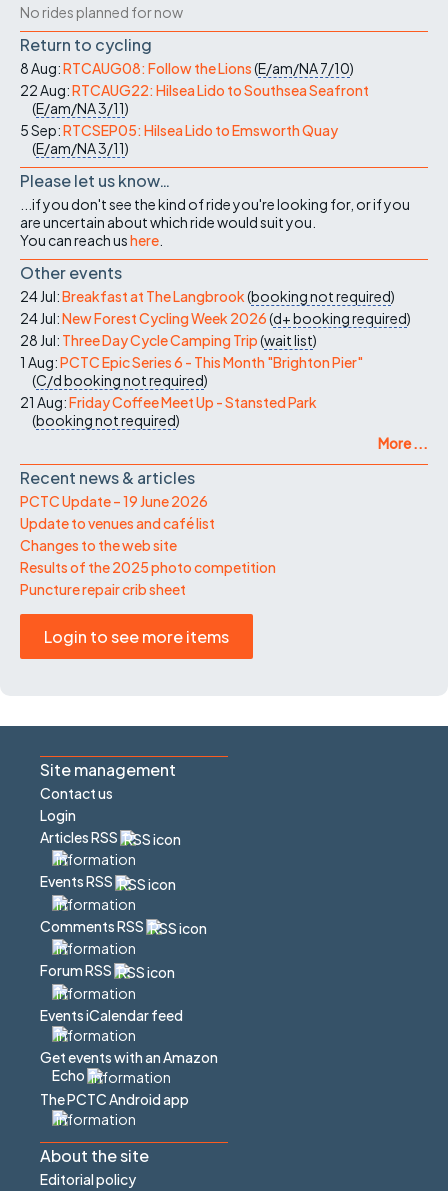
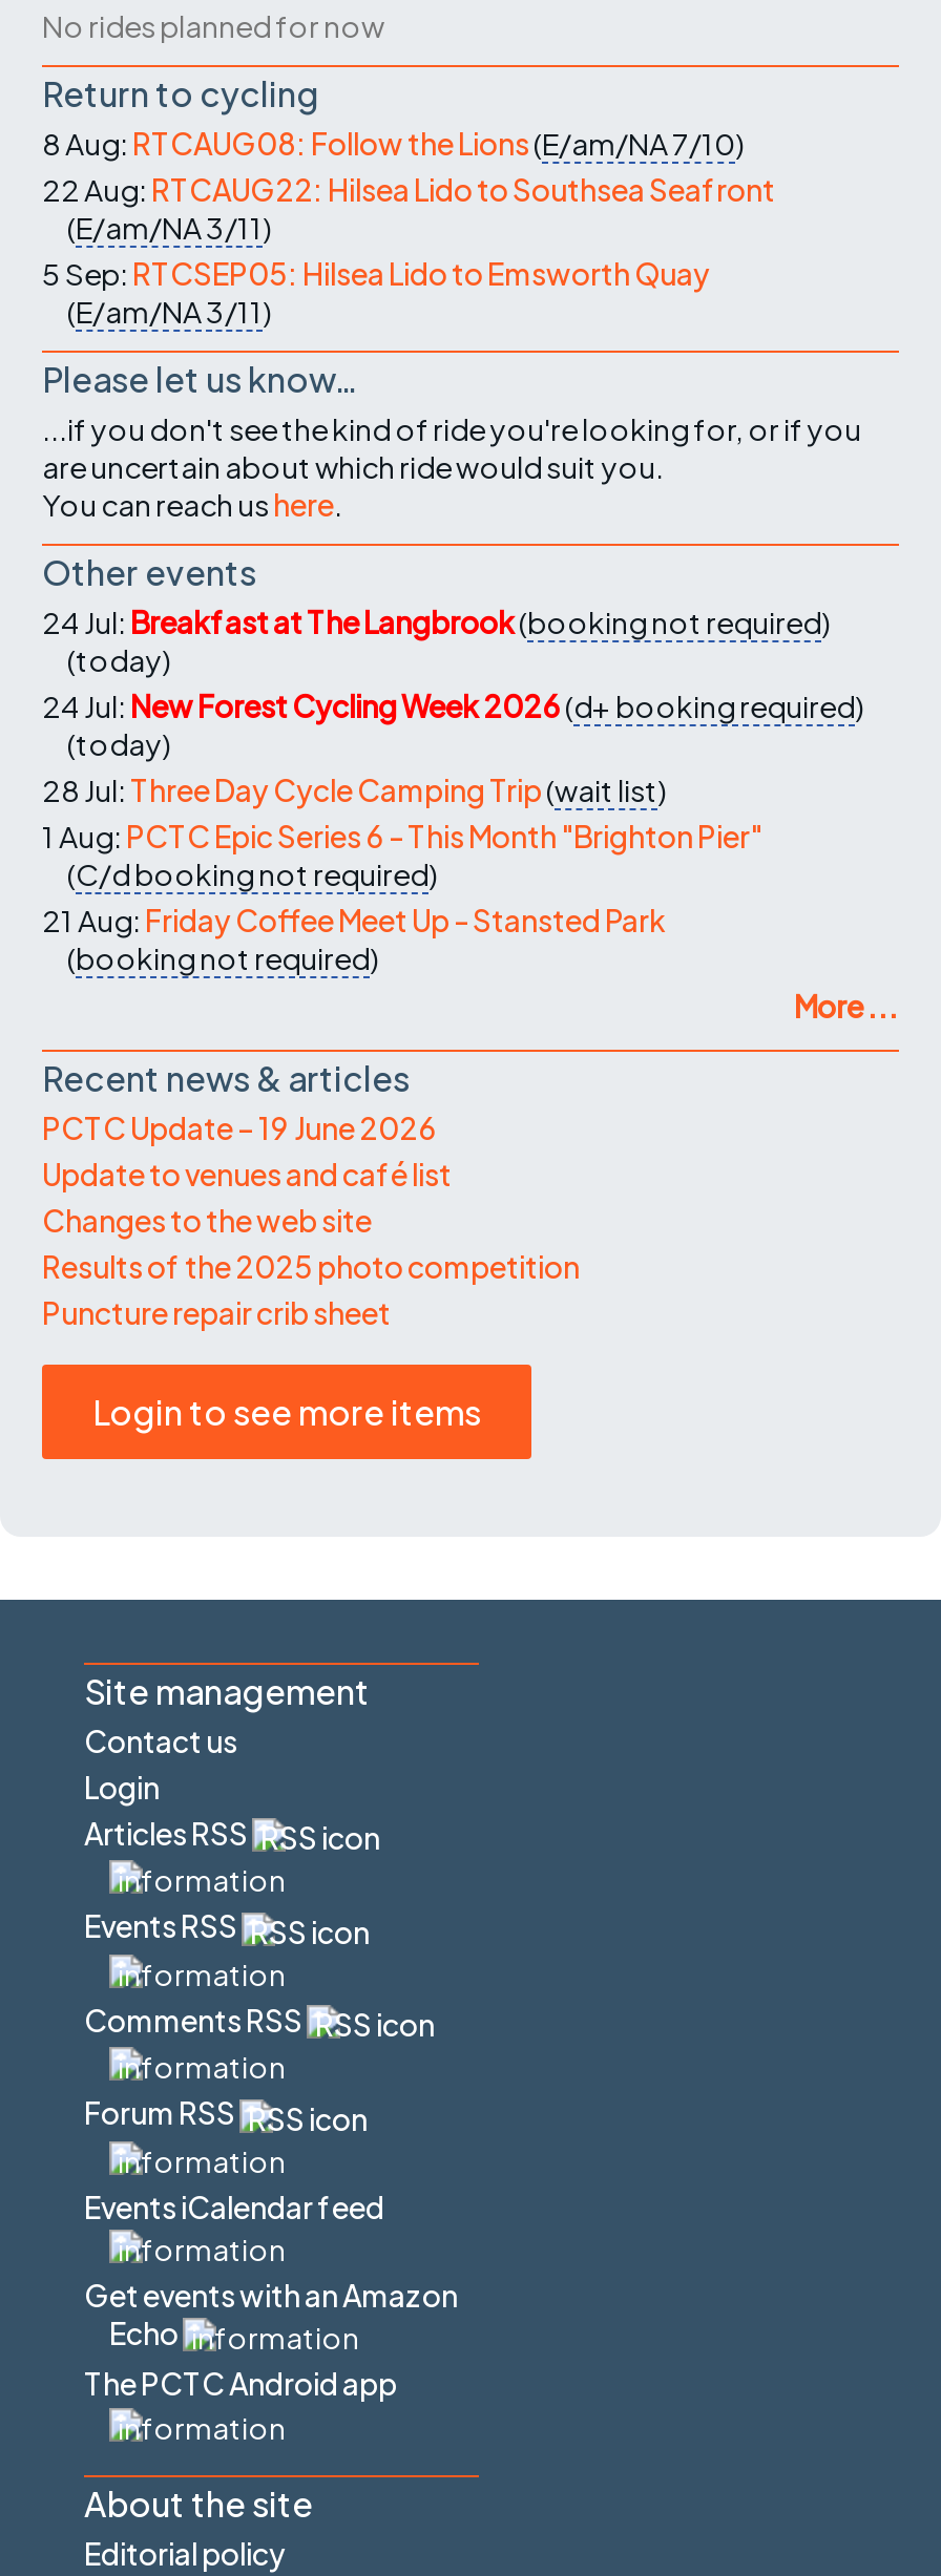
+ (today)

+ (today)
